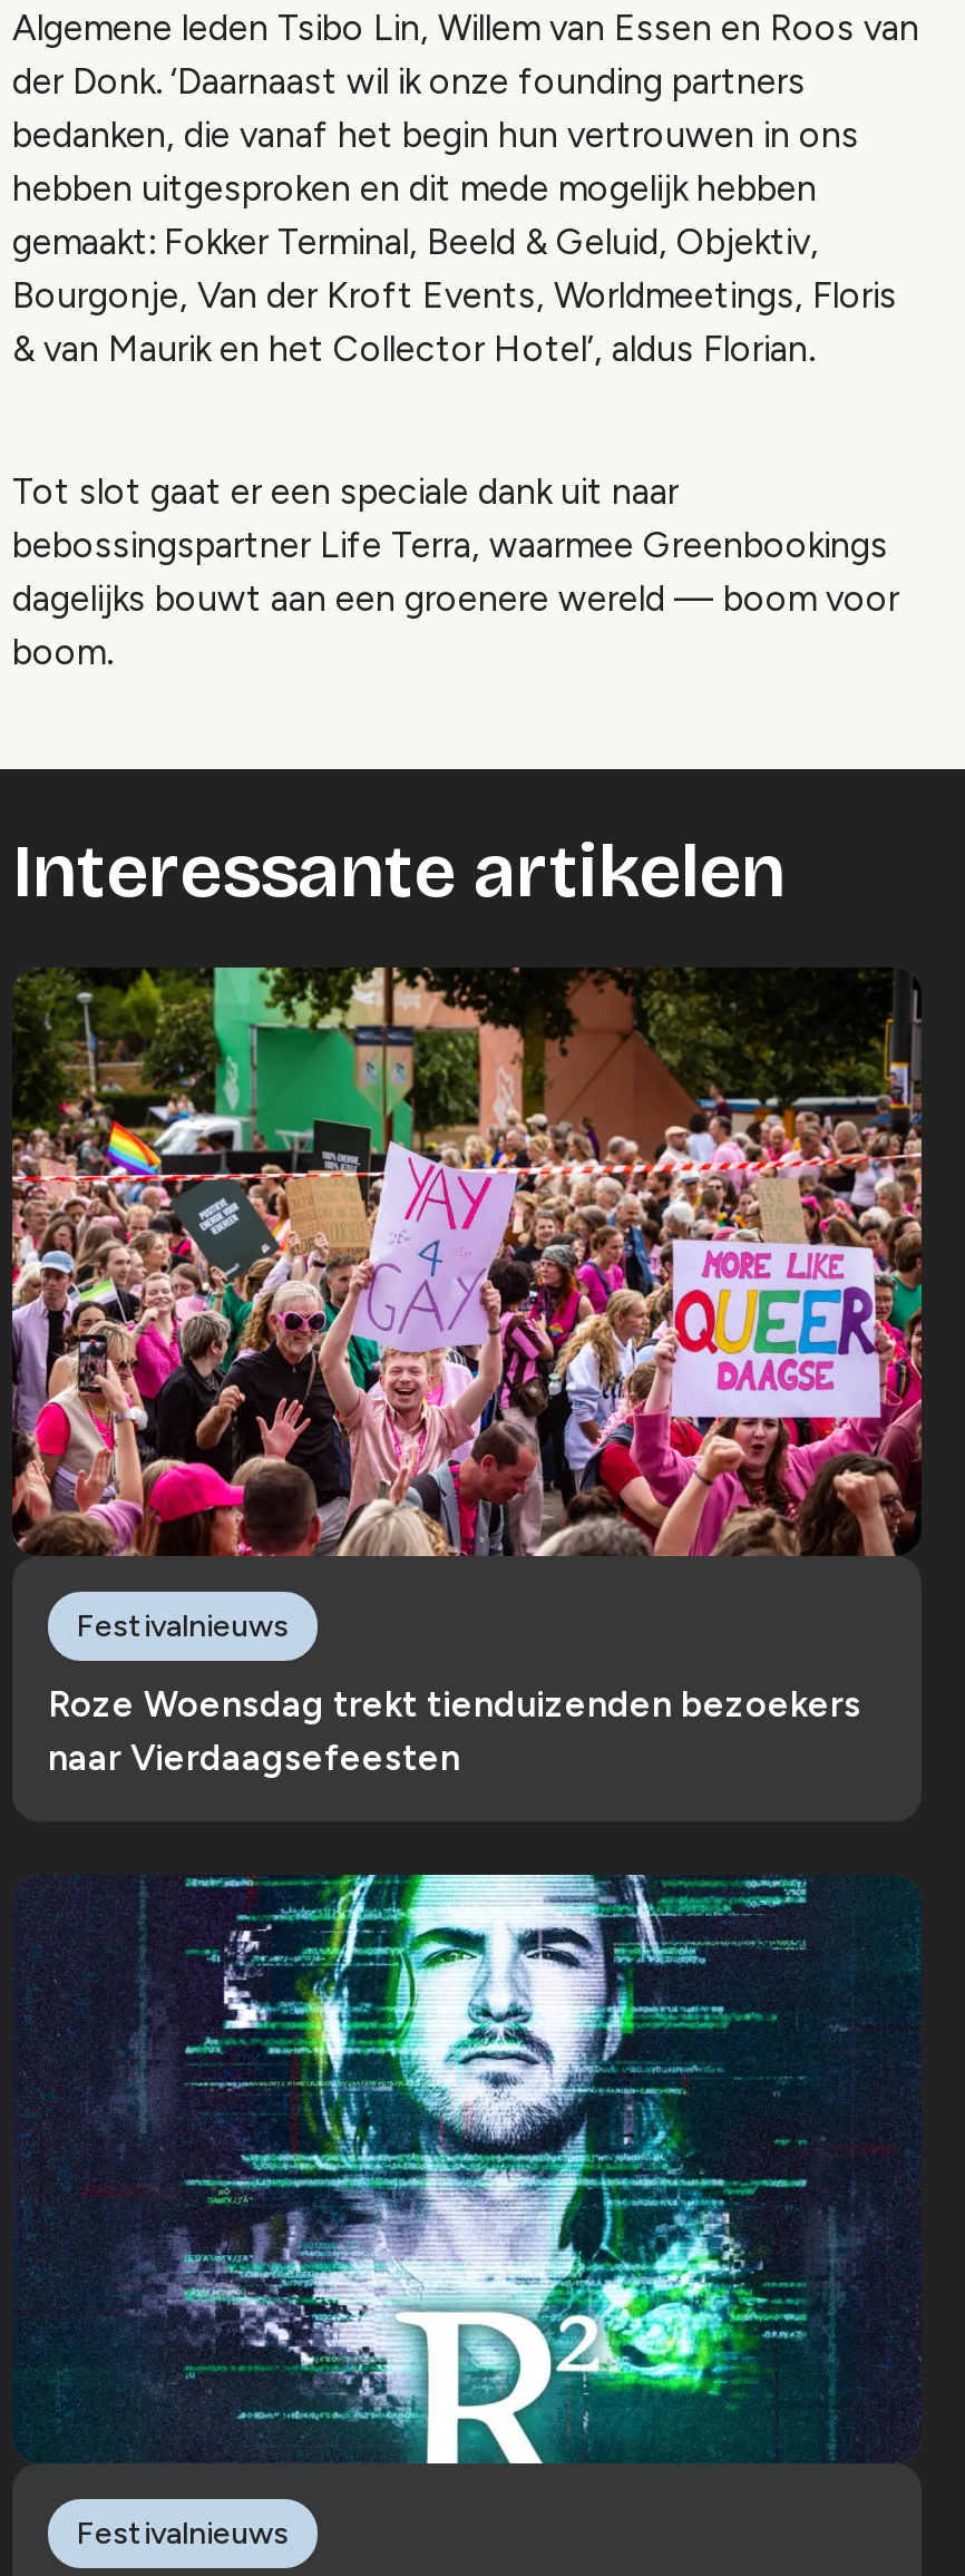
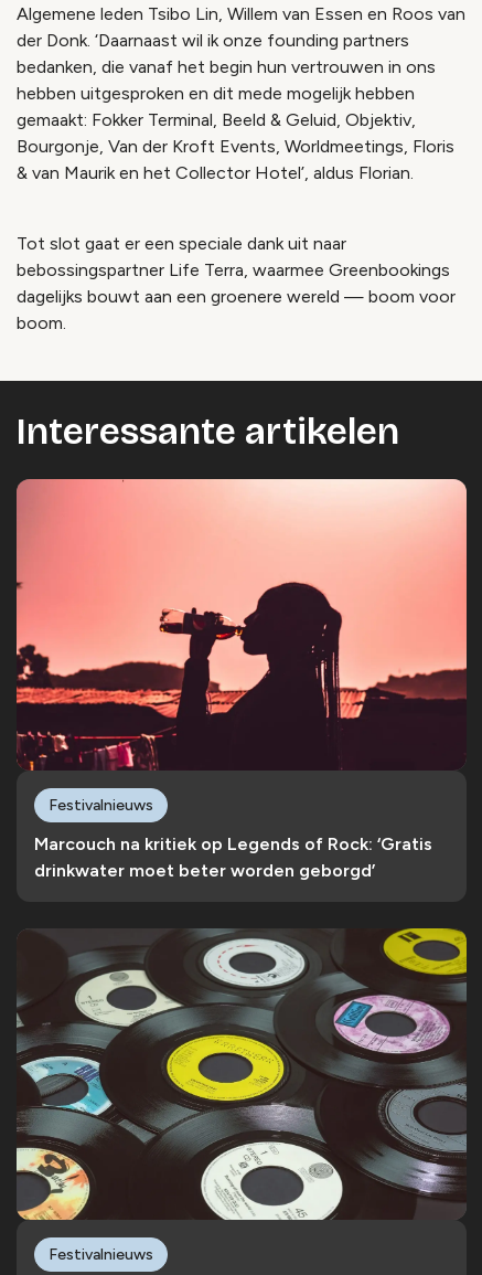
- [image]
+ [image]

- Roze Woensdag trekt tienduizenden bezoekers
- naar Vierdaagsefeesten
+ Marcouch na kritiek op Legends of Rock: ‘Gratis
+ drinkwater moet beter worden geborgd’

- [image]
+ [image]
